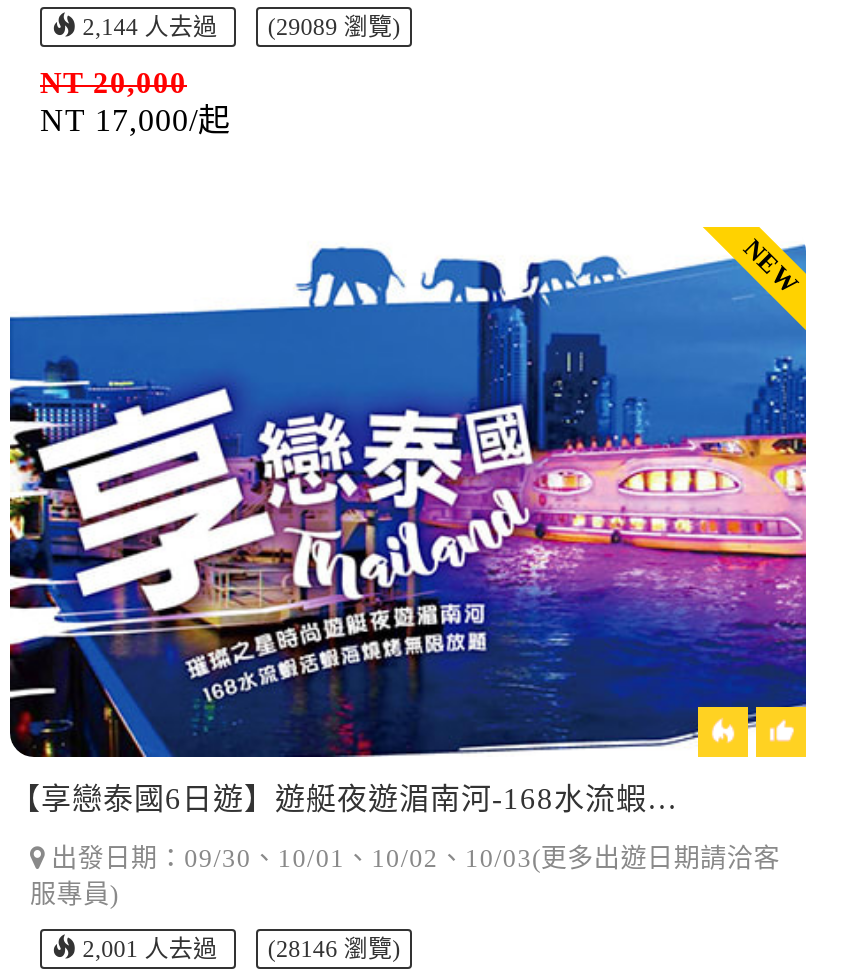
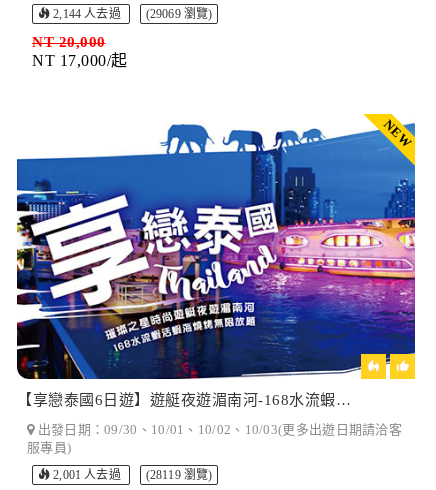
- 2,144 人去過 (29089 瀏覽)
+ 2,144 人去過 (29069 瀏覽)

- 2,001 人去過 (28146 瀏覽)
+ 2,001 人去過 (28119 瀏覽)
